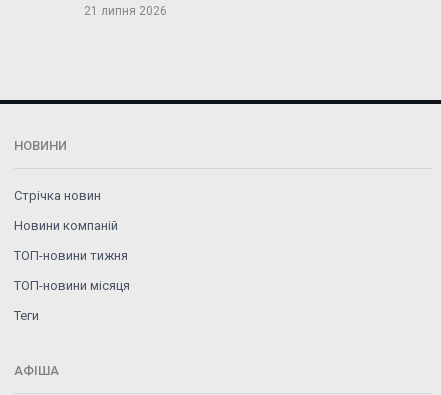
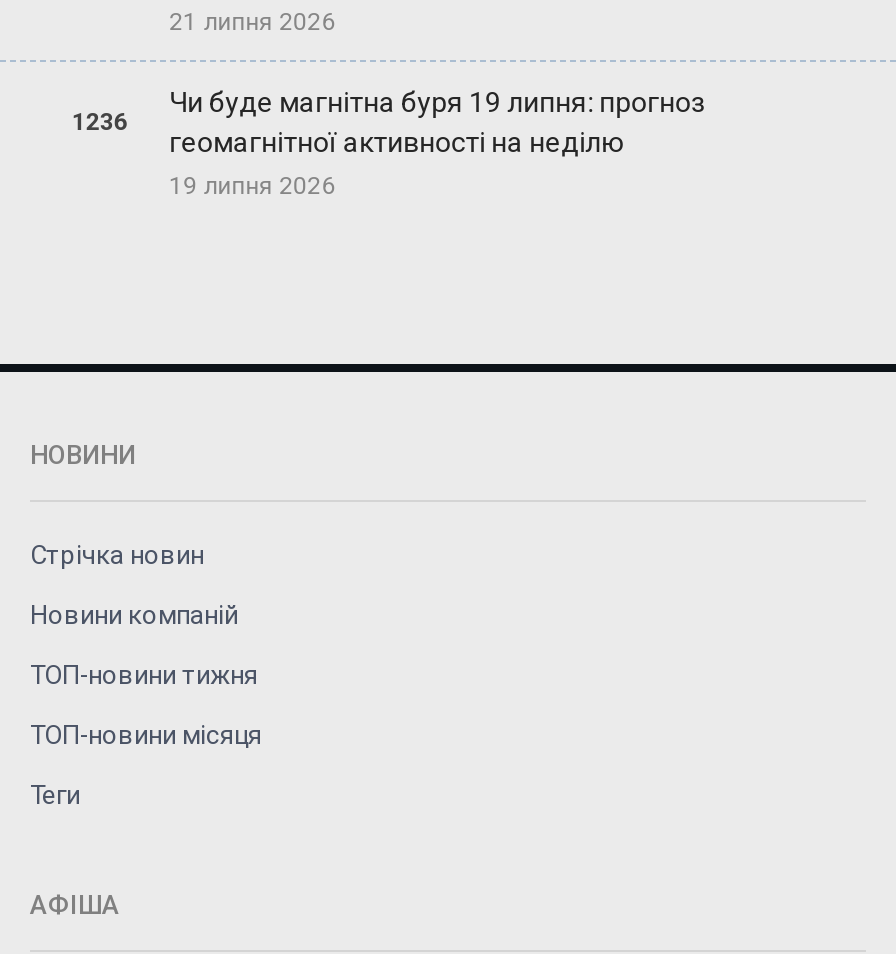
+ 1236

+ Чи буде магнітна буря 19 липня: прогноз
+ геомагнітної активності на неділю
+ 19 липня 2026
